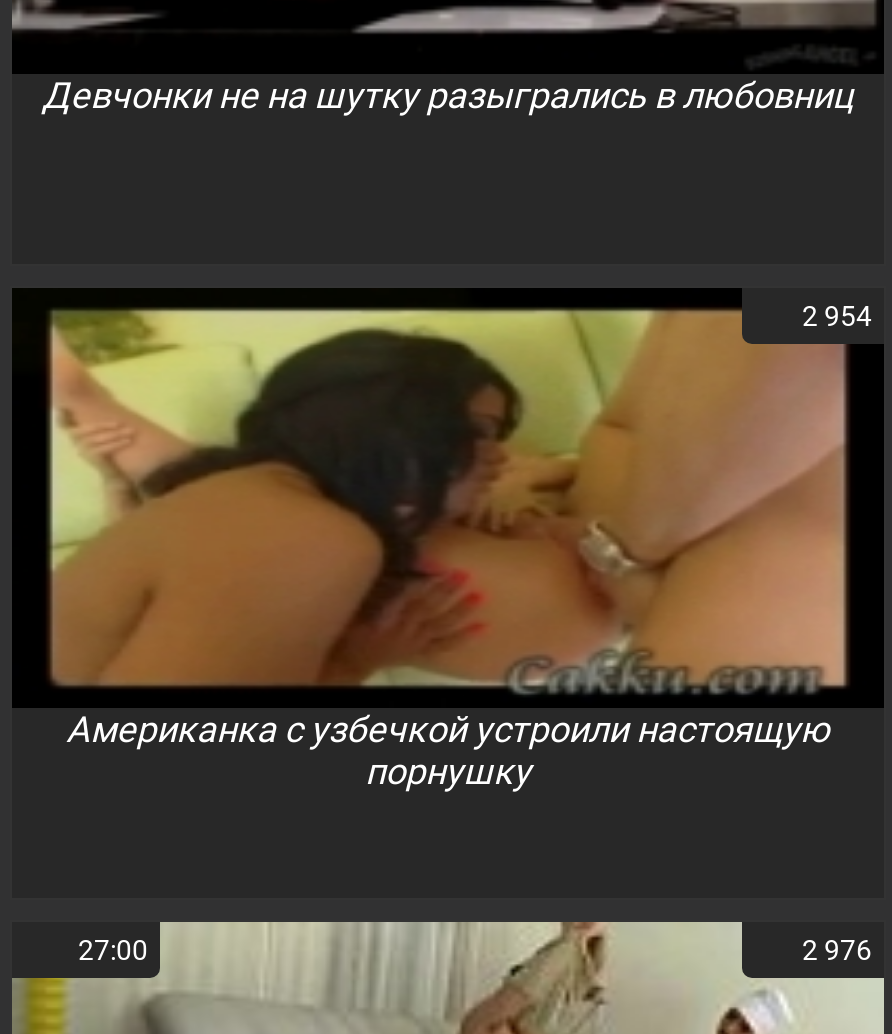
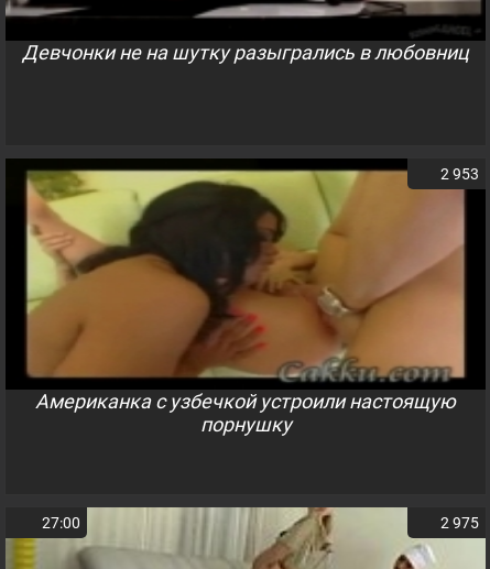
- 2 954
+ 2 953

- 2 976
+ 2 975
